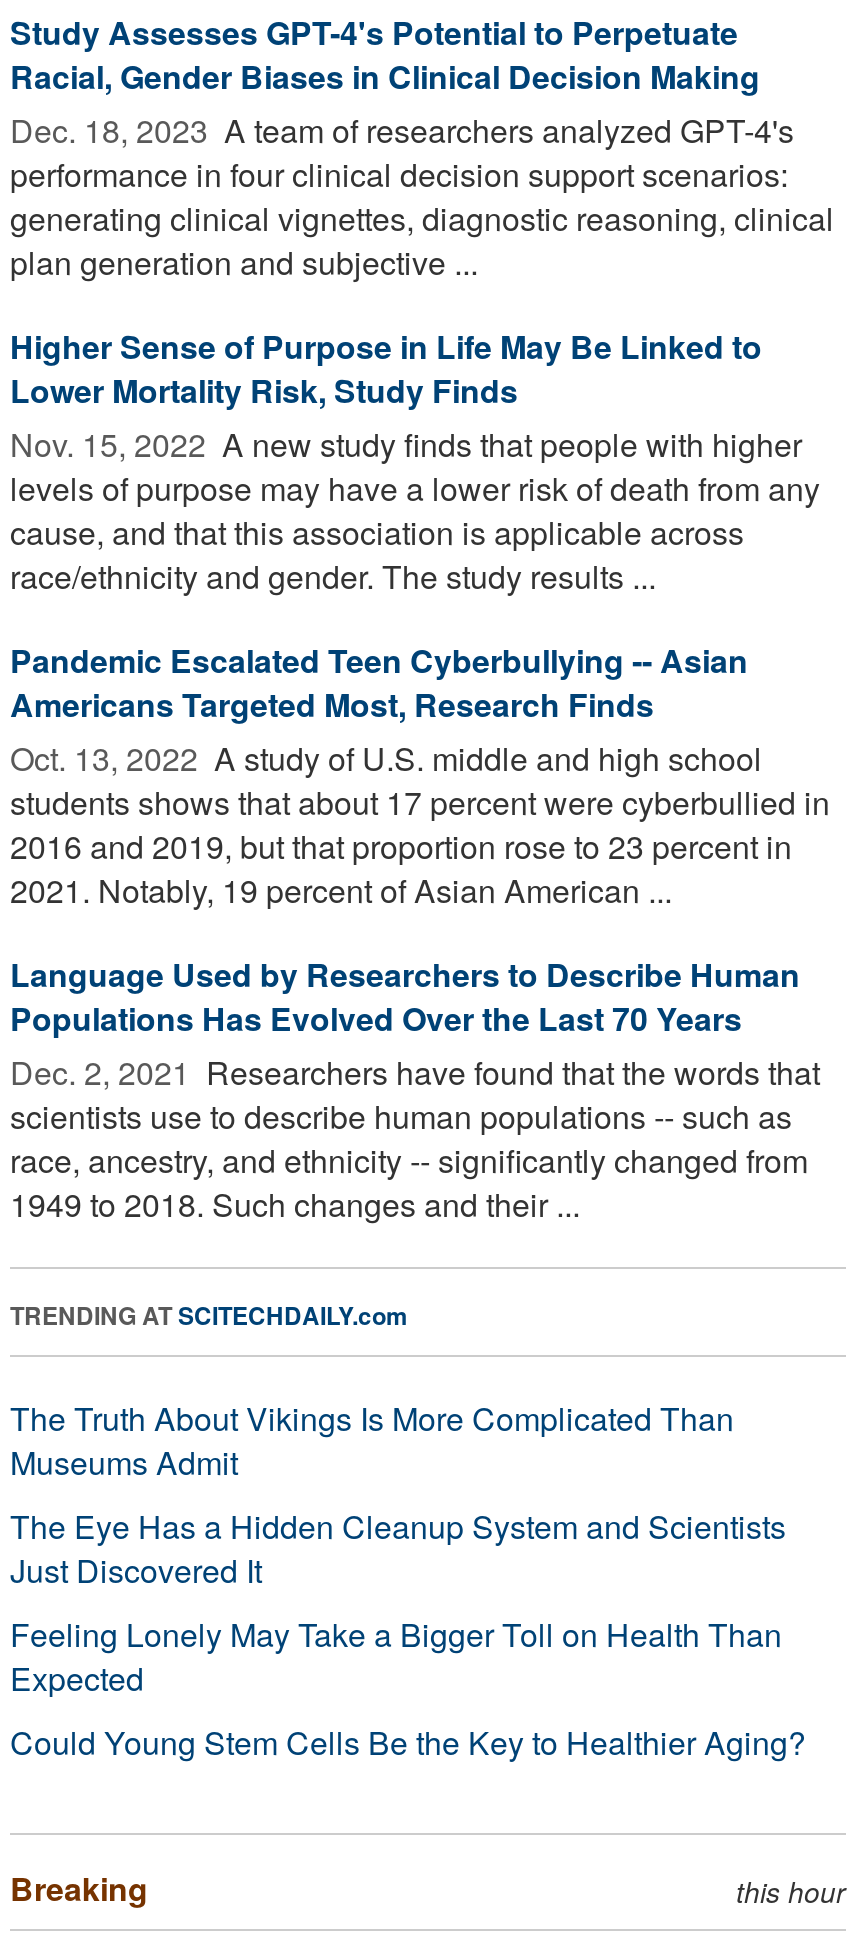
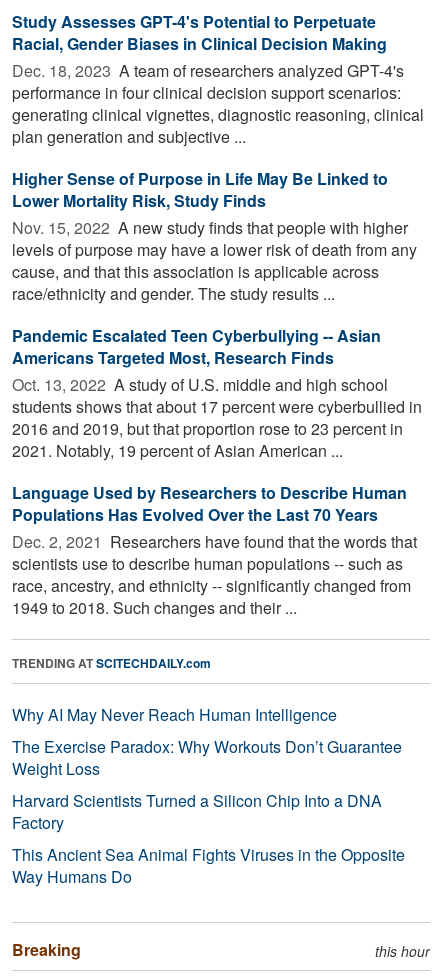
- The Truth About Vikings Is More Complicated Than
- Museums Admit
- The Eye Has a Hidden Cleanup System and Scientists
- Just Discovered It
- Feeling Lonely May Take a Bigger Toll on Health Than
- Expected
- Could Young Stem Cells Be the Key to Healthier Aging?
+ Why AI May Never Reach Human Intelligence
+ The Exercise Paradox: Why Workouts Don’t Guarantee
+ Weight Loss
+ Harvard Scientists Turned a Silicon Chip Into a DNA
+ Factory
+ This Ancient Sea Animal Fights Viruses in the Opposite
+ Way Humans Do
